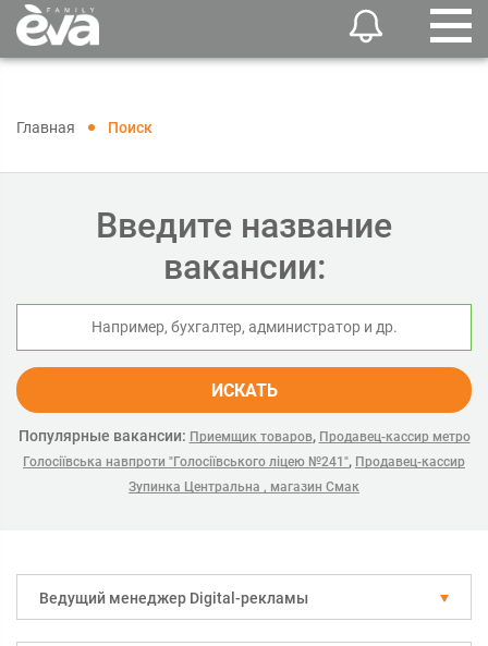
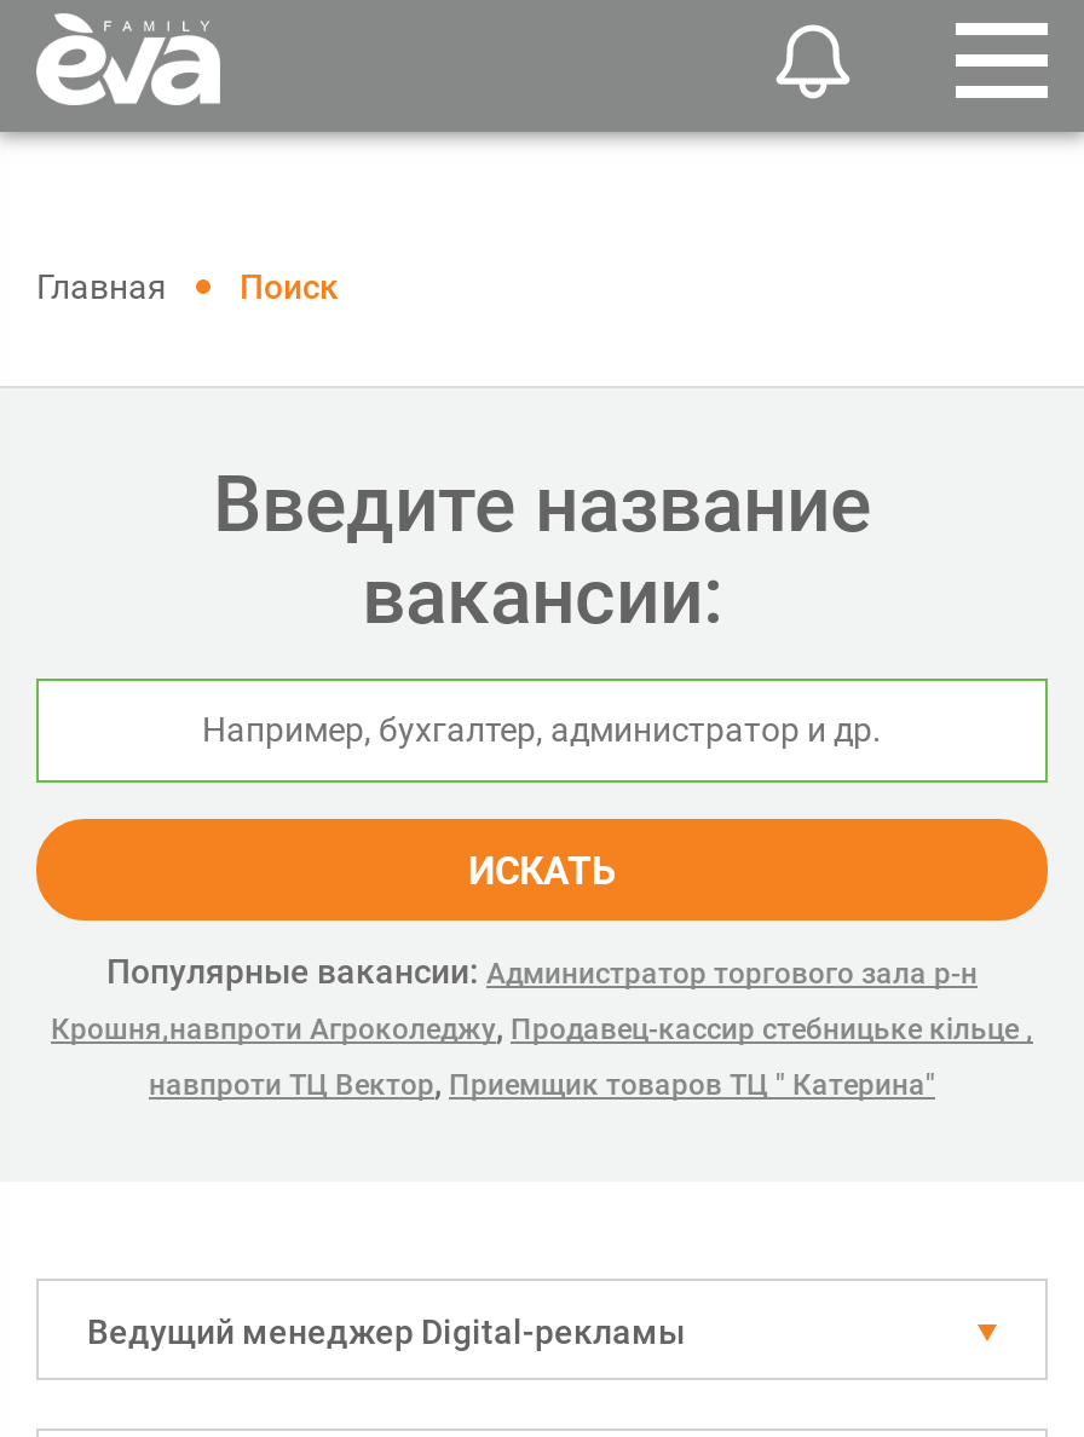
- Популярные вакансии: Приемщик товаров, Продавец-кассир метро
- Голосіївська навпроти "Голосіївського ліцею №241", Продавец-кассир
- Зупинка Центральна , магазин Смак
+ Популярные вакансии: Администратор торгового зала р-н
+ Крошня,навпроти Агроколеджу, Продавец-кассир стебницьке кільце ,
+ навпроти ТЦ Вектор, Приемщик товаров ТЦ " Катерина"
